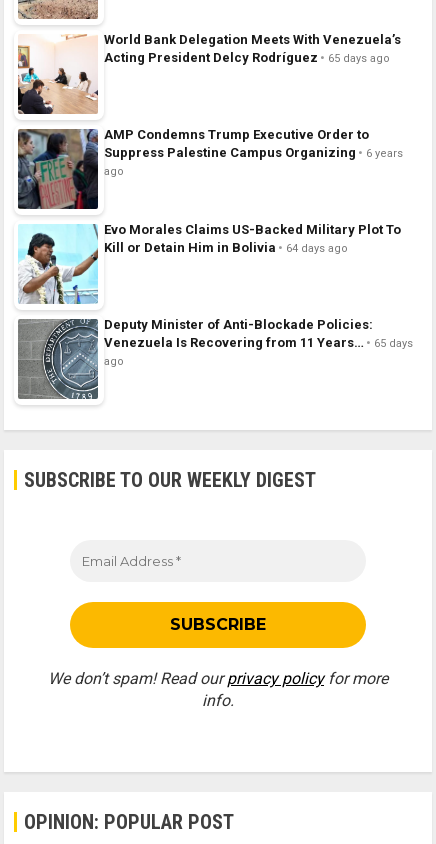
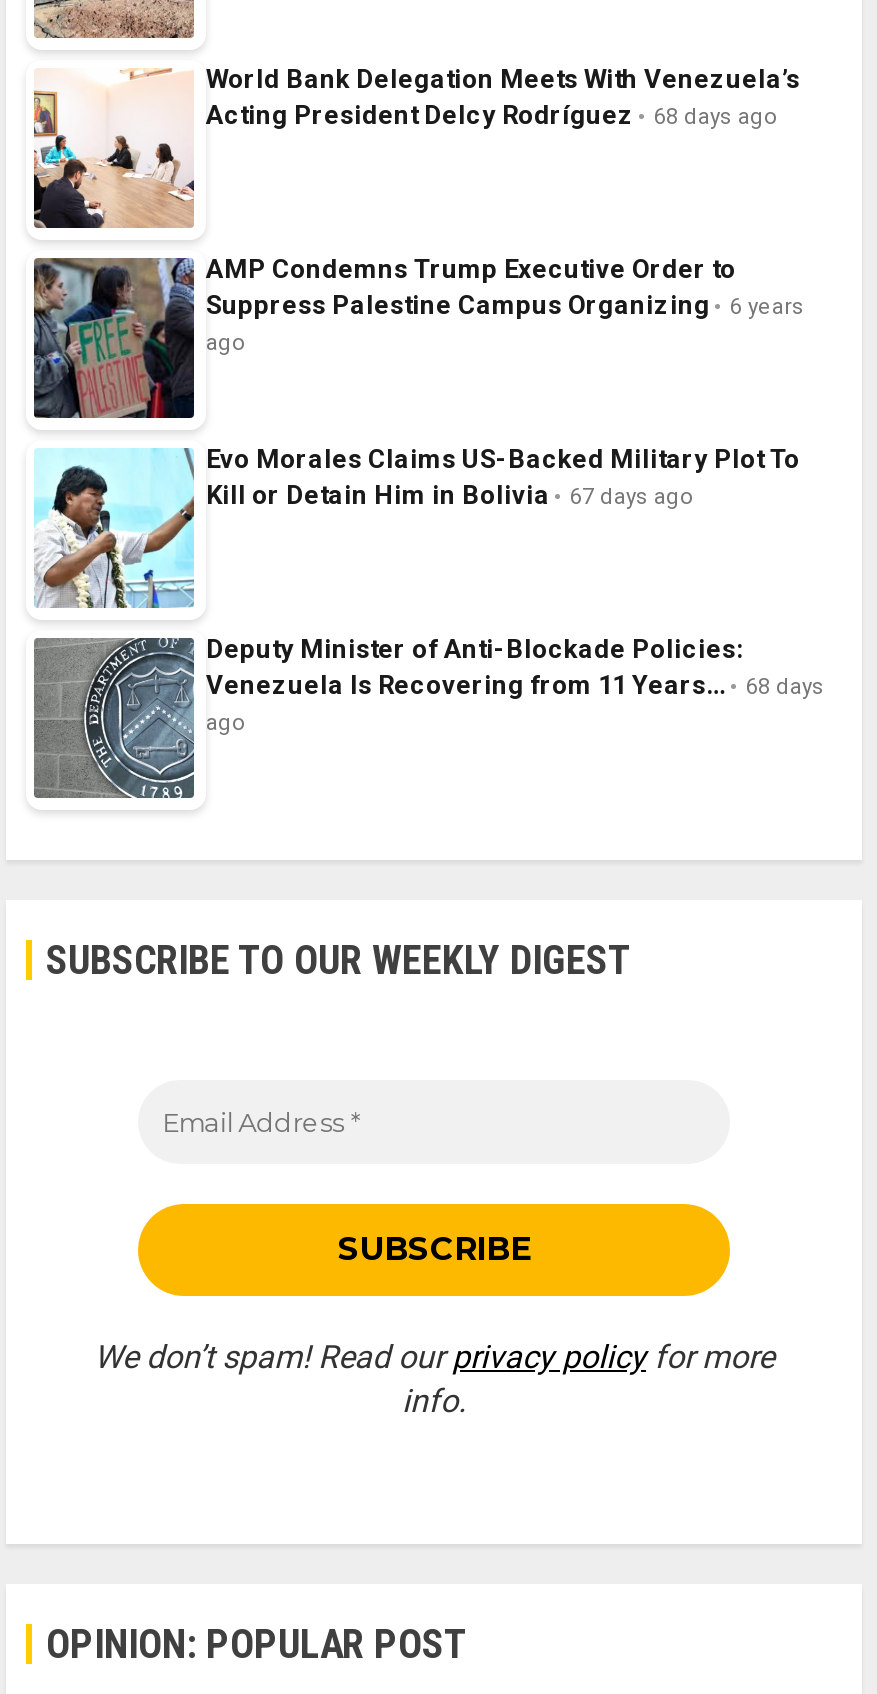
- Acting President Delcy Rodríguez 65 days ago
+ Acting President Delcy Rodríguez 68 days ago

- Kill or Detain Him in Bolivia 64 days ago
+ Kill or Detain Him in Bolivia 67 days ago

- Venezuela Is Recovering from 11 Years… 65 days
+ Venezuela Is Recovering from 11 Years… 68 days
